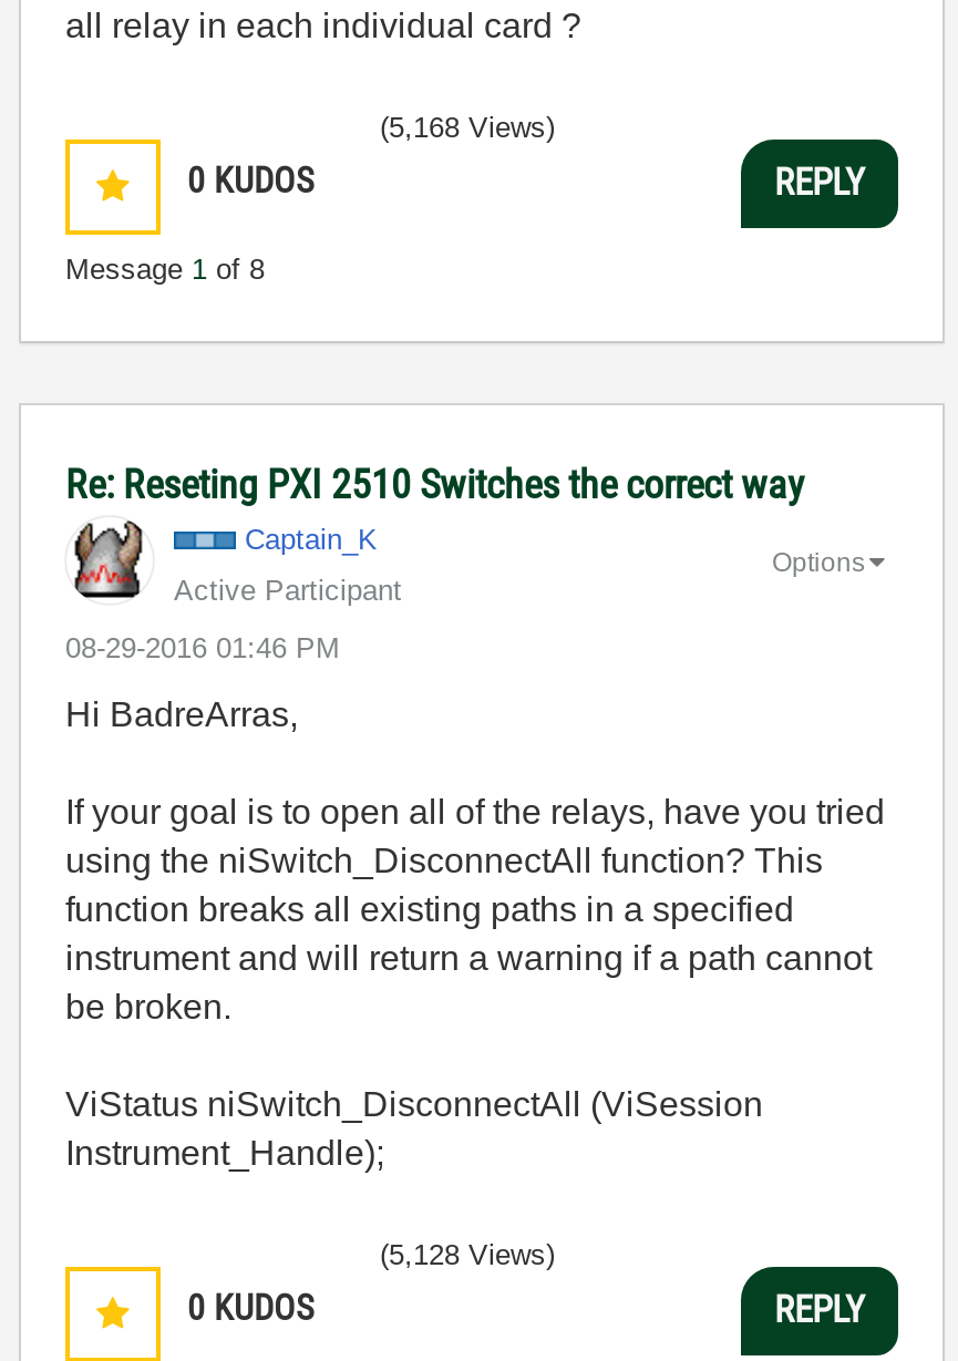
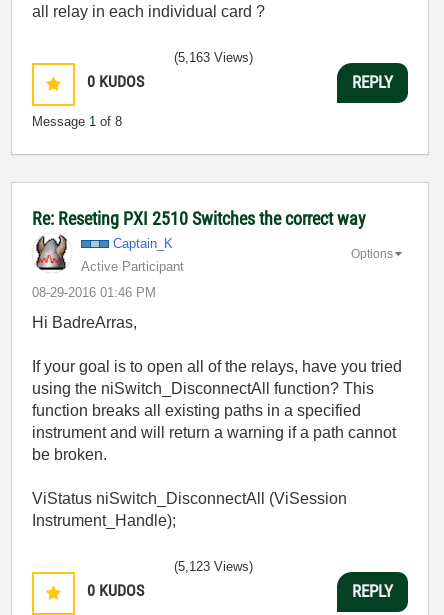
- (5,168 Views)
+ (5,163 Views)

- (5,128 Views)
+ (5,123 Views)
